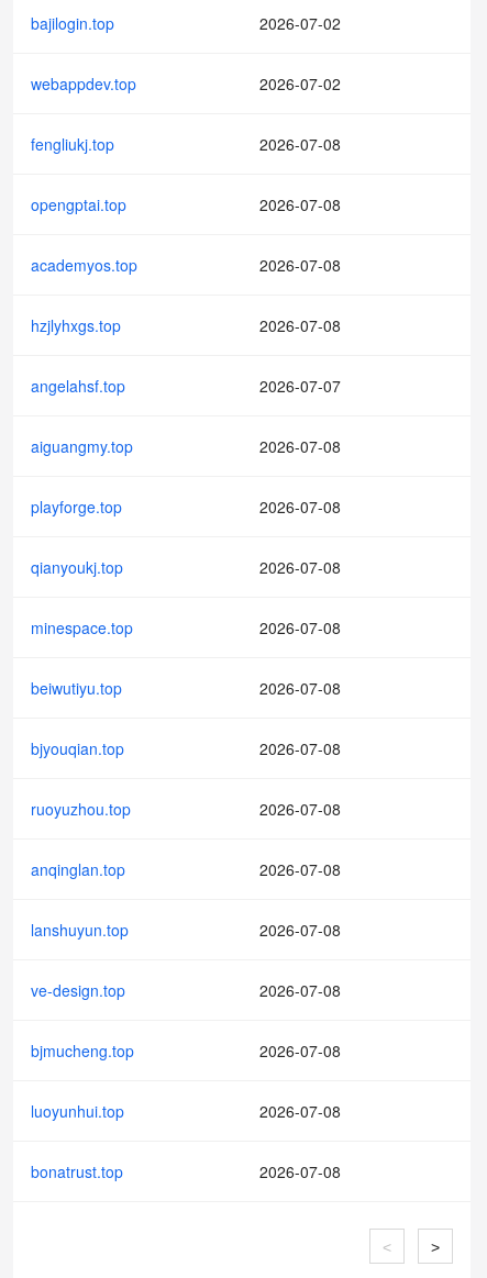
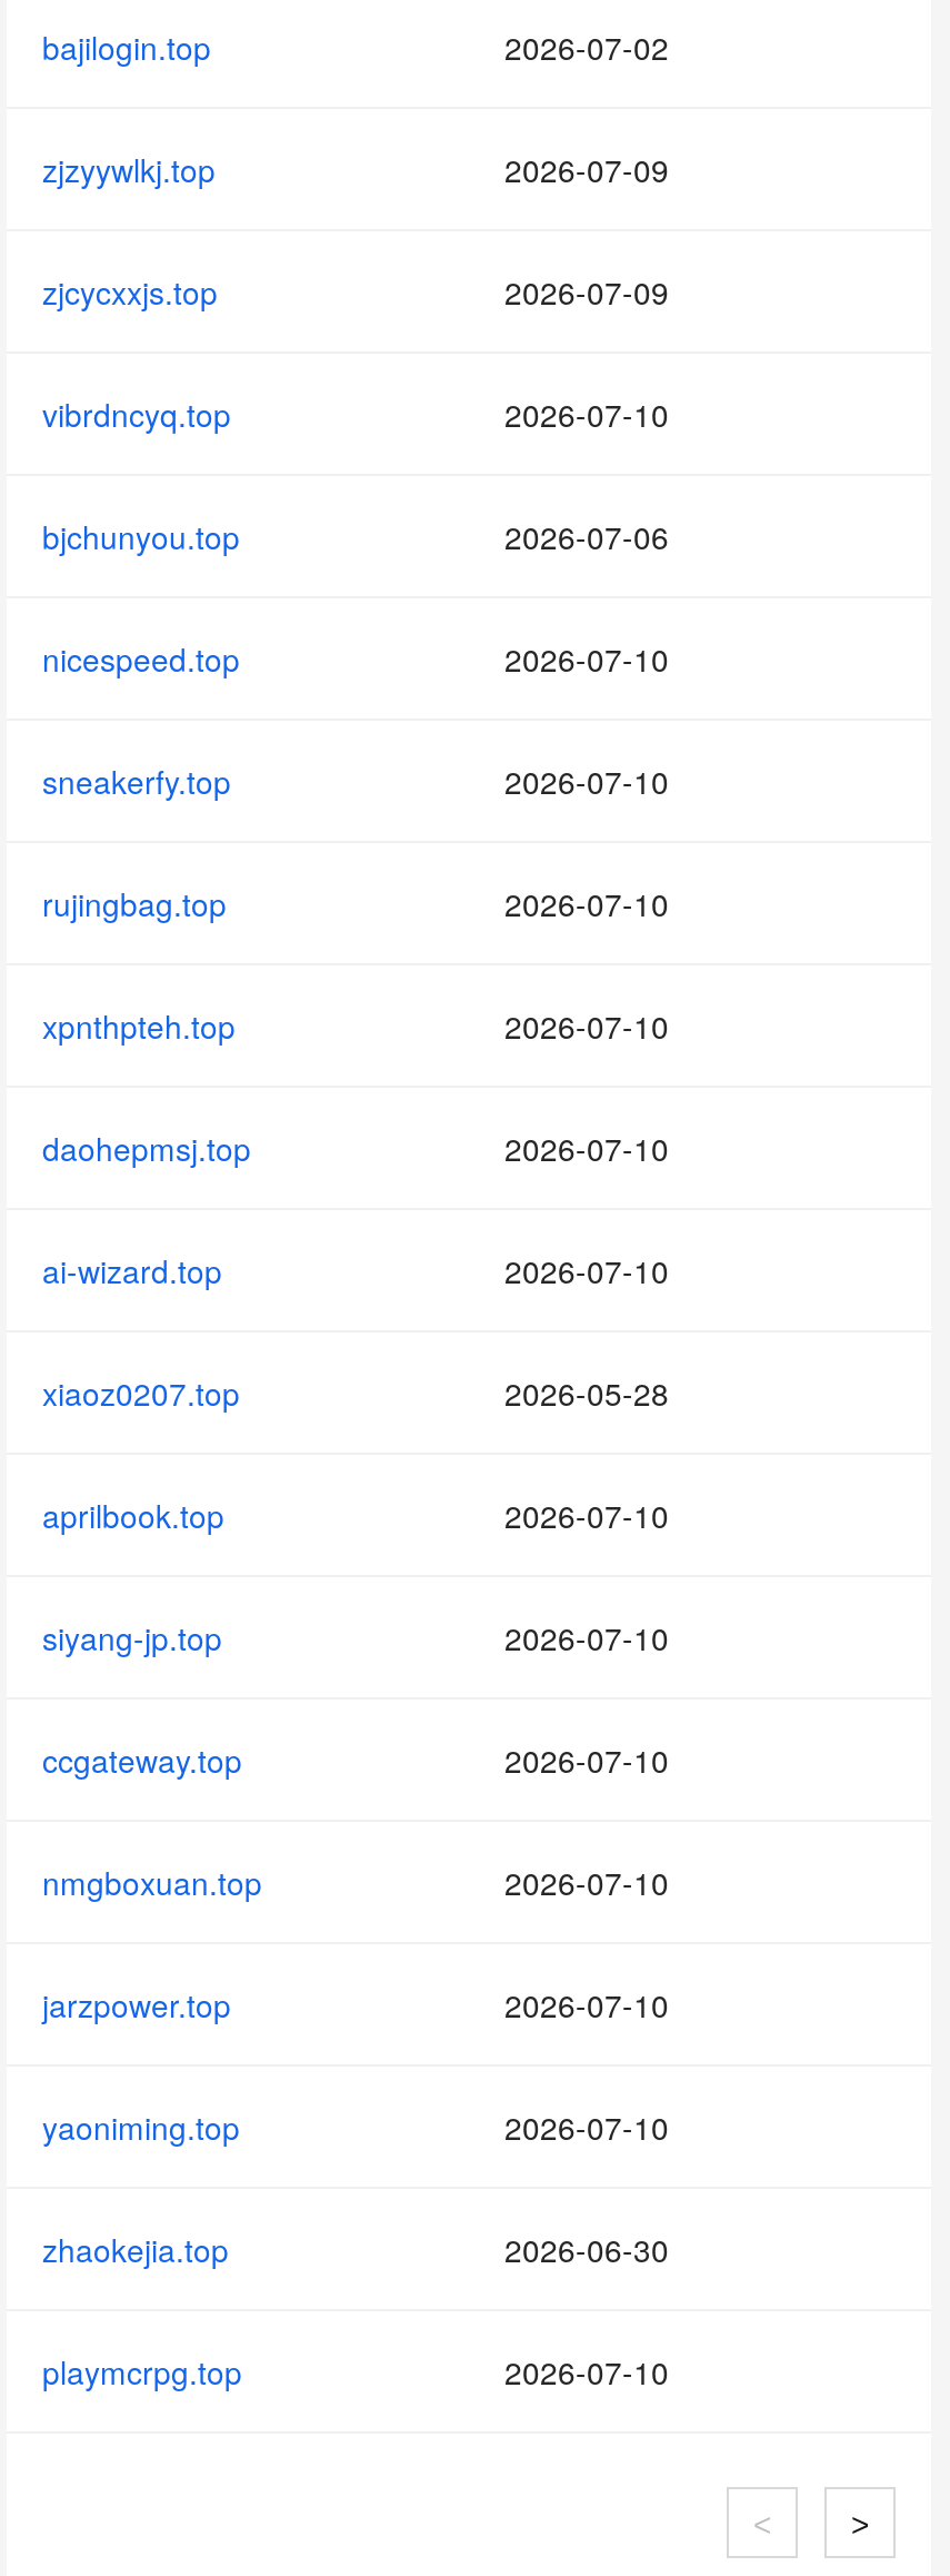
- webappdev.top
- 2026-07-02
+ zjzyywlkj.top
+ 2026-07-09

- fengliukj.top
- 2026-07-08
+ zjcycxxjs.top
+ 2026-07-09

- opengptai.top
- 2026-07-08
+ vibrdncyq.top
+ 2026-07-10

- academyos.top
- 2026-07-08
+ bjchunyou.top
+ 2026-07-06

- hzjlyhxgs.top
- 2026-07-08
+ nicespeed.top
+ 2026-07-10

- angelahsf.top
- 2026-07-07
+ sneakerfy.top
+ 2026-07-10

- aiguangmy.top
- 2026-07-08
+ rujingbag.top
+ 2026-07-10

- playforge.top
- 2026-07-08
+ xpnthpteh.top
+ 2026-07-10

- qianyoukj.top
- 2026-07-08
+ daohepmsj.top
+ 2026-07-10

- minespace.top
- 2026-07-08
+ ai-wizard.top
+ 2026-07-10

- beiwutiyu.top
- 2026-07-08
+ xiaoz0207.top
+ 2026-05-28

- bjyouqian.top
- 2026-07-08
+ aprilbook.top
+ 2026-07-10

- ruoyuzhou.top
- 2026-07-08
+ siyang-jp.top
+ 2026-07-10

- anqinglan.top
- 2026-07-08
+ ccgateway.top
+ 2026-07-10

- lanshuyun.top
- 2026-07-08
+ nmgboxuan.top
+ 2026-07-10

- ve-design.top
- 2026-07-08
+ jarzpower.top
+ 2026-07-10

- bjmucheng.top
- 2026-07-08
+ yaoniming.top
+ 2026-07-10

- luoyunhui.top
- 2026-07-08
+ zhaokejia.top
+ 2026-06-30

- bonatrust.top
- 2026-07-08
+ playmcrpg.top
+ 2026-07-10
